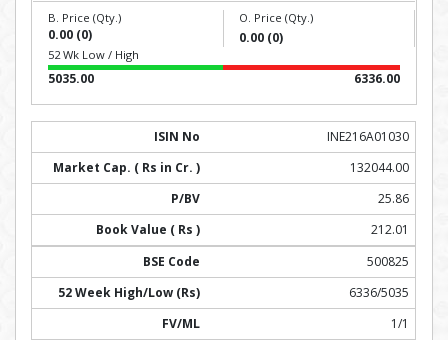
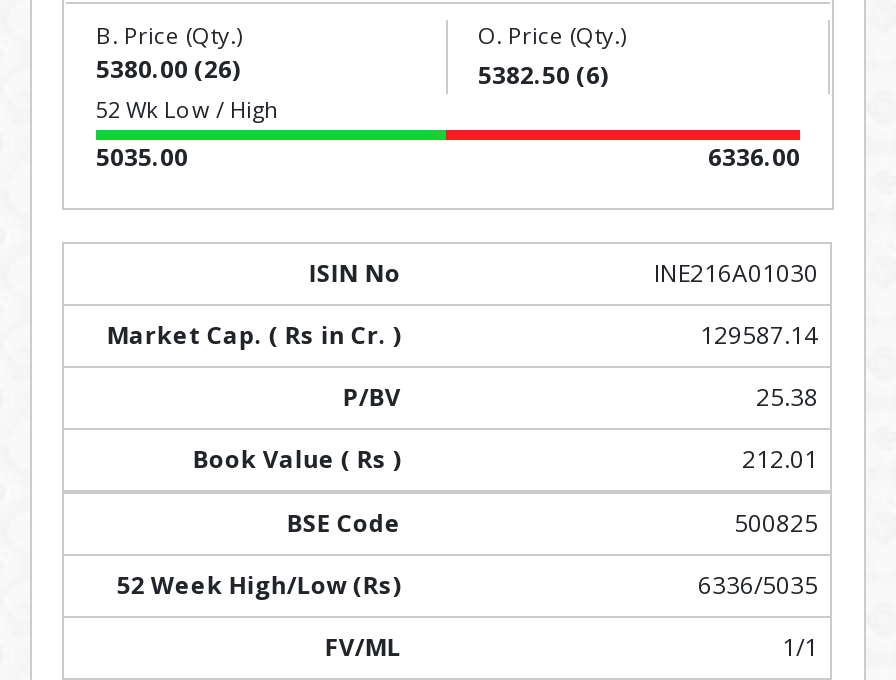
- 0.00 (0)
+ 5380.00 (26)

- 0.00 (0)
+ 5382.50 (6)

- 132044.00
+ 129587.14

- 25.86
+ 25.38
